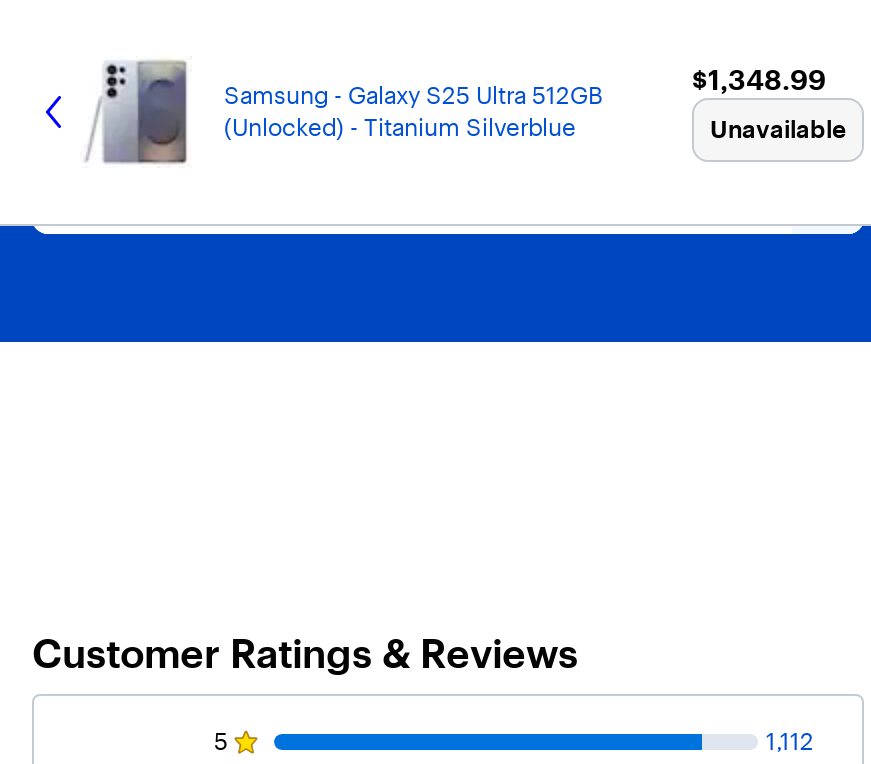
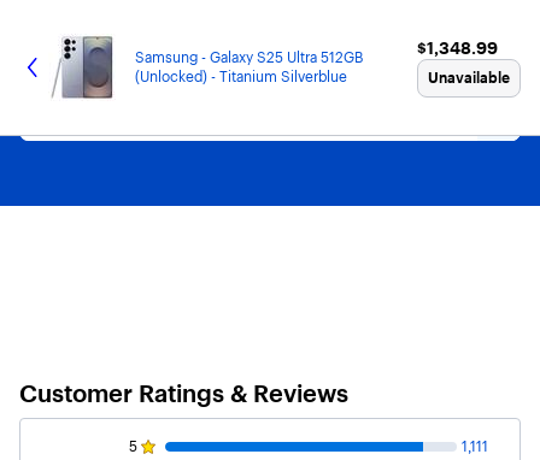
- 1,112
+ 1,111
